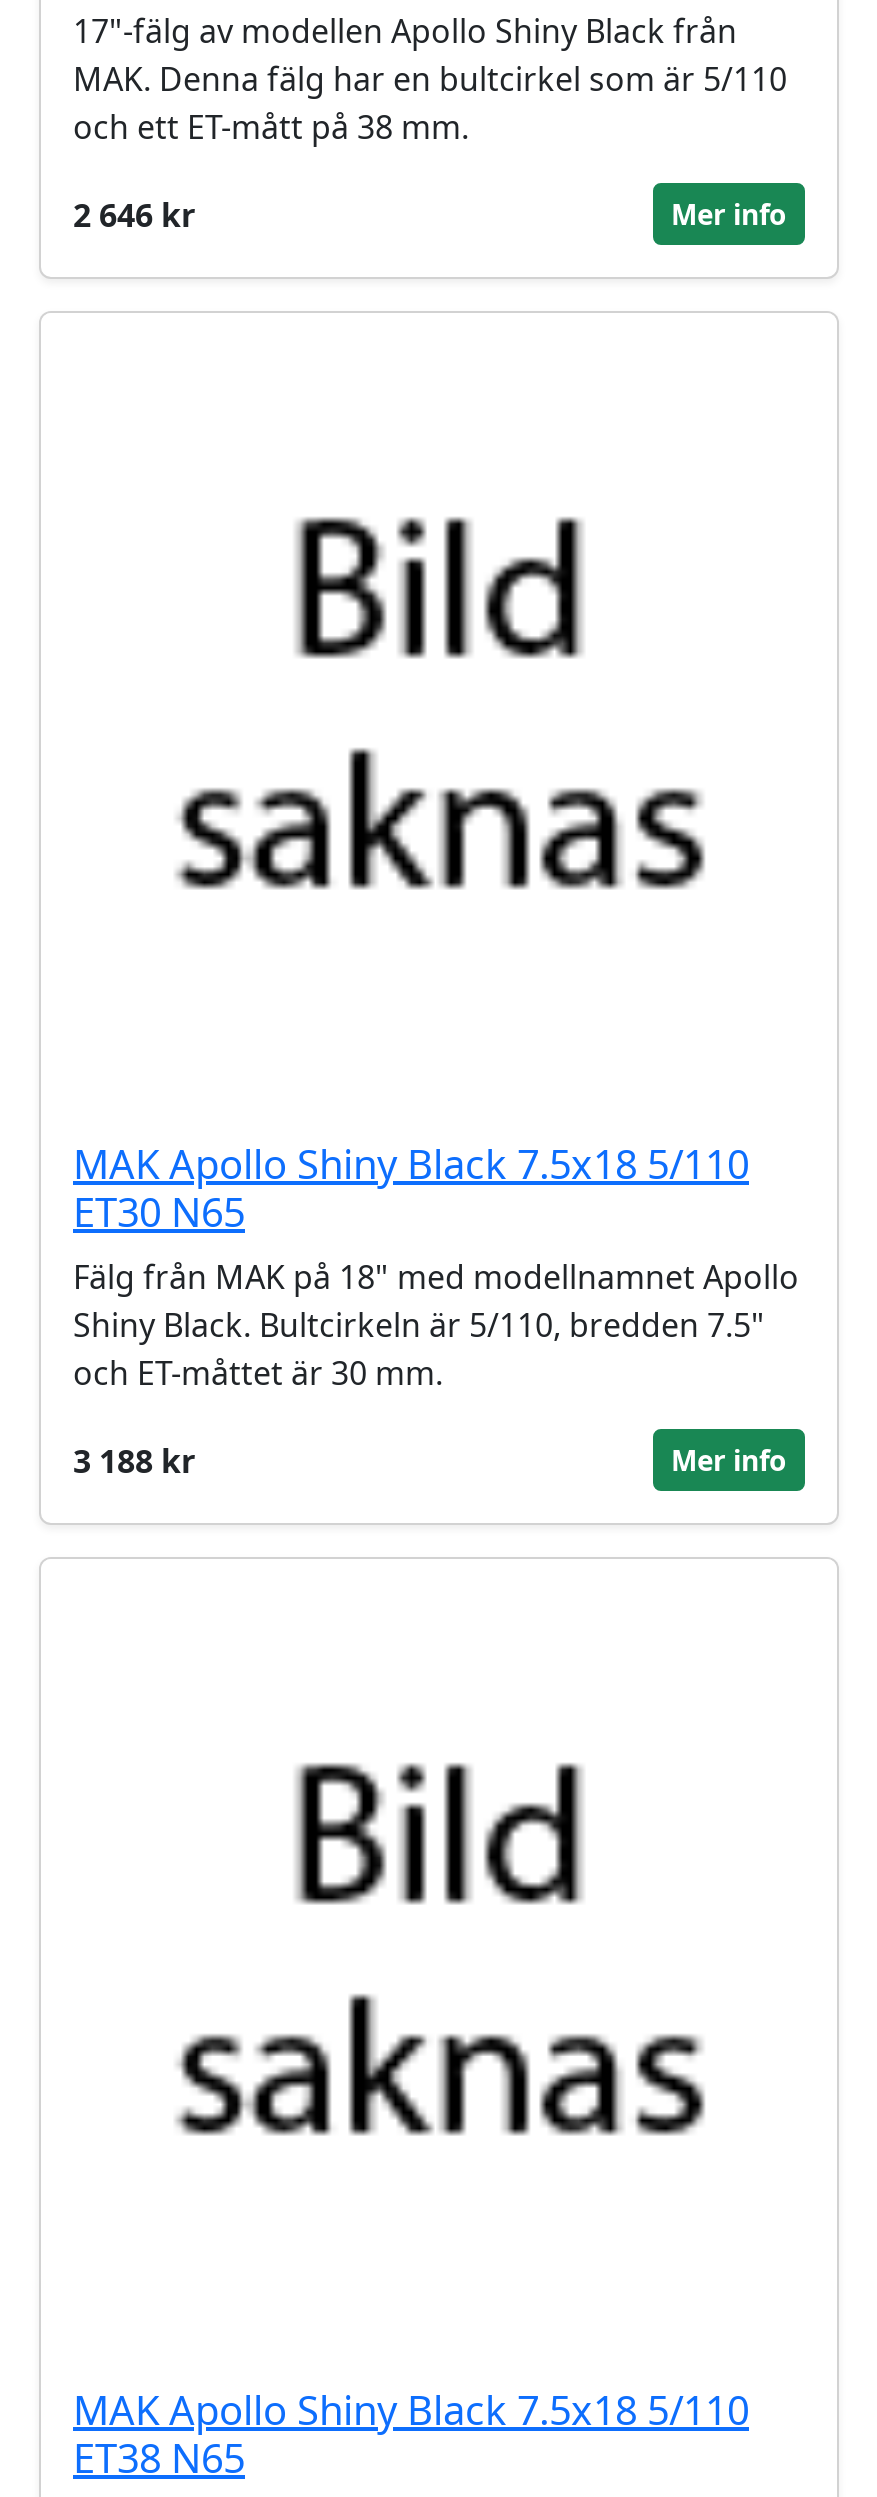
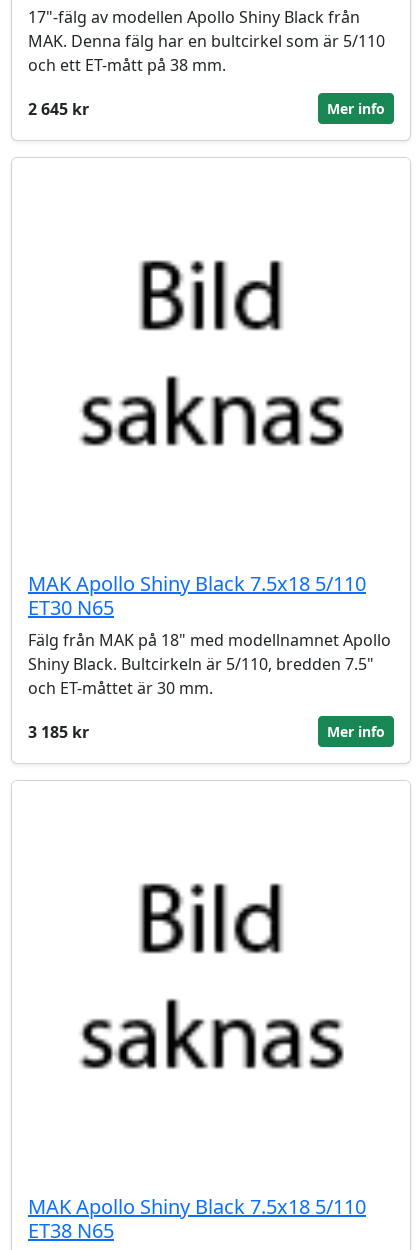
- 2 646 kr
+ 2 645 kr

- 3 188 kr
+ 3 185 kr
